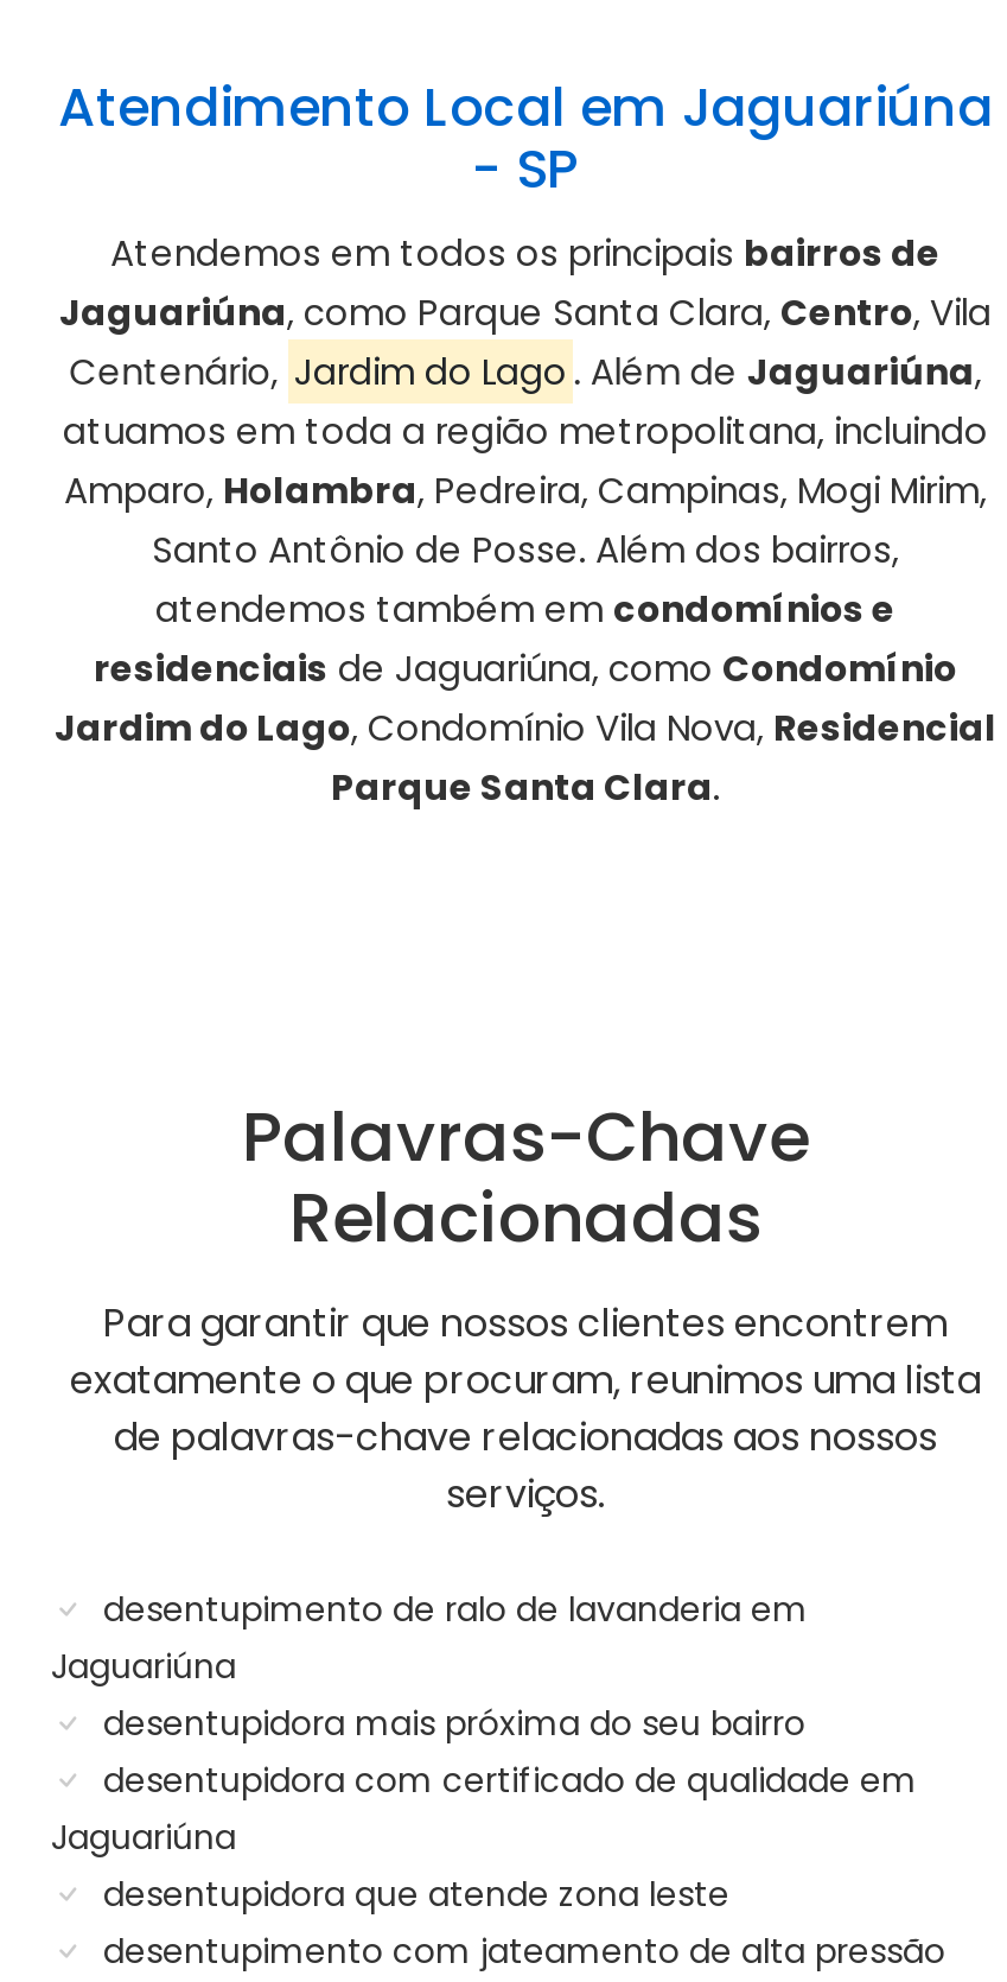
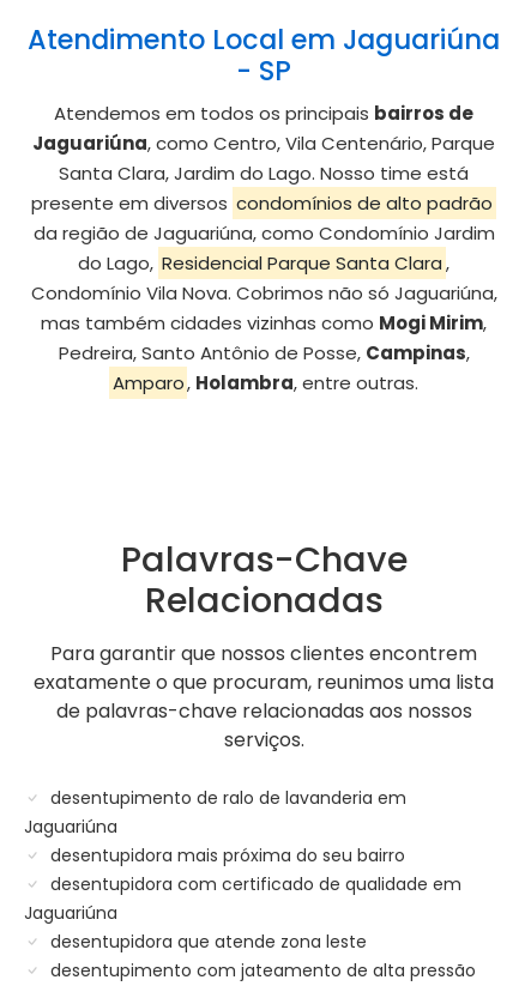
- Jaguariúna, como Parque Santa Clara, Centro, Vila
- Centenário, Jardim do Lago . Além de Jaguariúna,
- atuamos em toda a região metropolitana, incluindo
- Amparo, Holambra, Pedreira, Campinas, Mogi Mirim,
- Santo Antônio de Posse. Além dos bairros,
- atendemos também em condomínios e
- residenciais de Jaguariúna, como Condomínio
- Jardim do Lago, Condomínio Vila Nova, Residencial
- Parque Santa Clara.
+ Jaguariúna, como Centro, Vila Centenário, Parque
+ Santa Clara, Jardim do Lago. Nosso time está
+ presente em diversos condomínios de alto padrão
+ da região de Jaguariúna, como Condomínio Jardim
+ do Lago, Residencial Parque Santa Clara ,
+ Condomínio Vila Nova. Cobrimos não só Jaguariúna,
+ mas também cidades vizinhas como Mogi Mirim,
+ Pedreira, Santo Antônio de Posse, Campinas,
+ Amparo , Holambra, entre outras.
